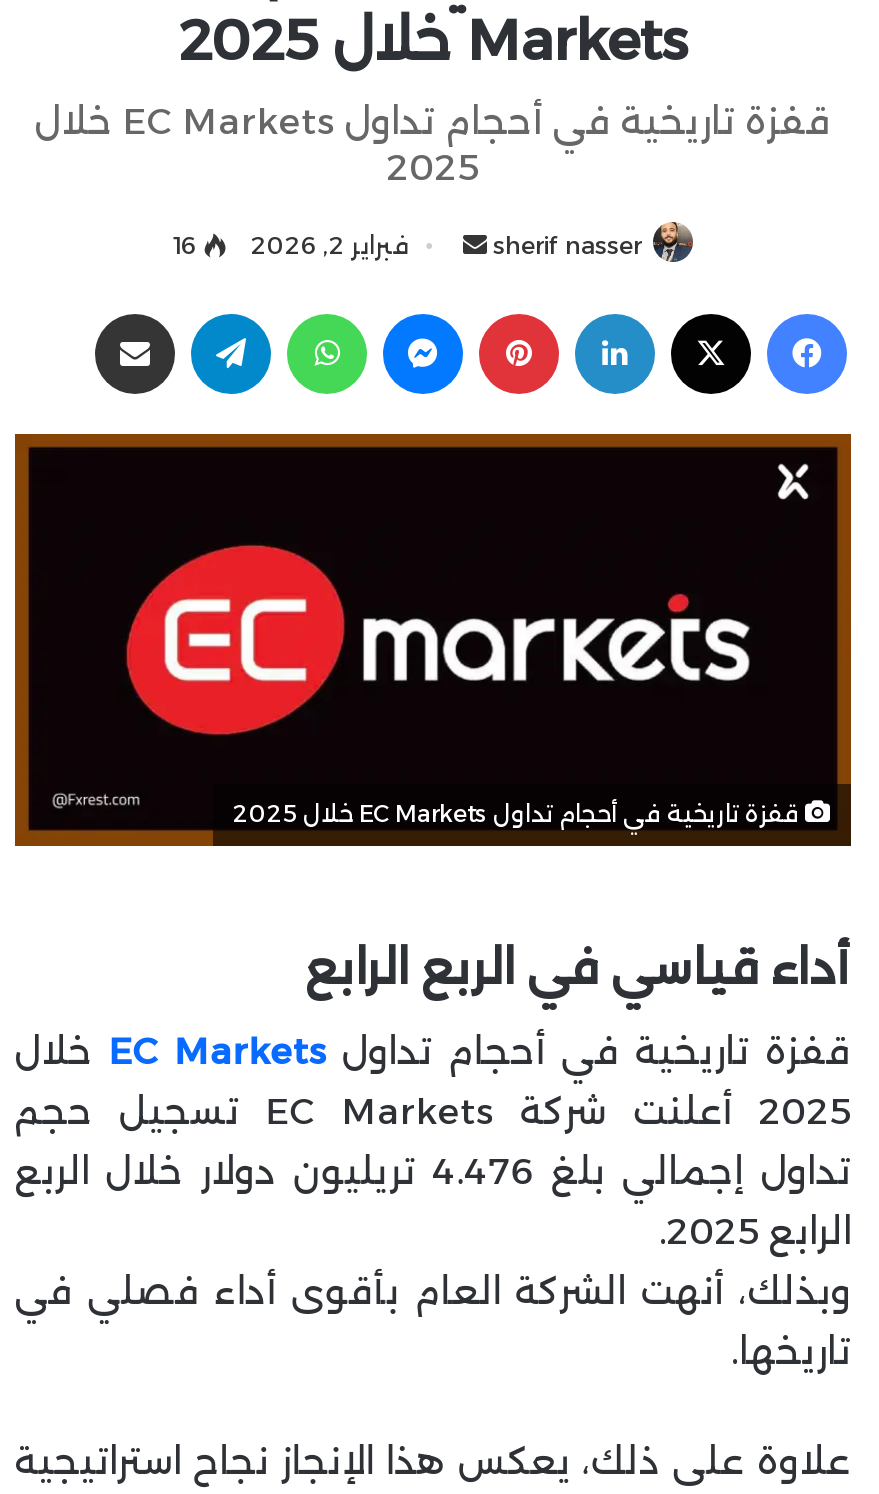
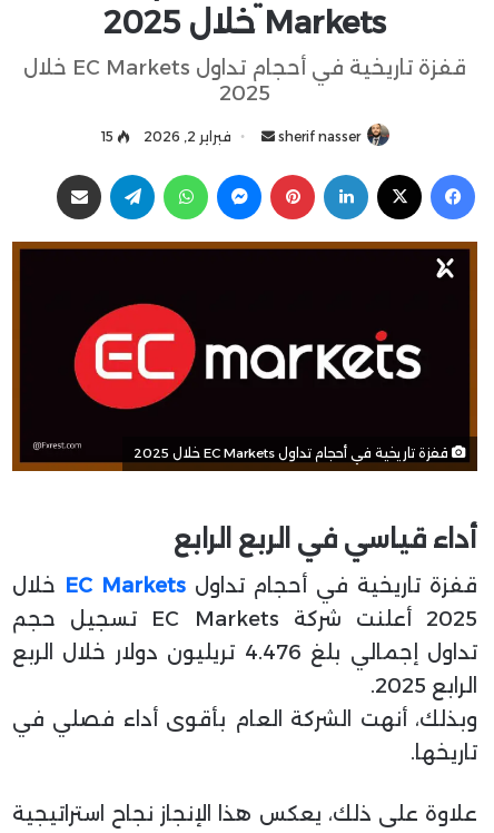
- 16
+ 15
